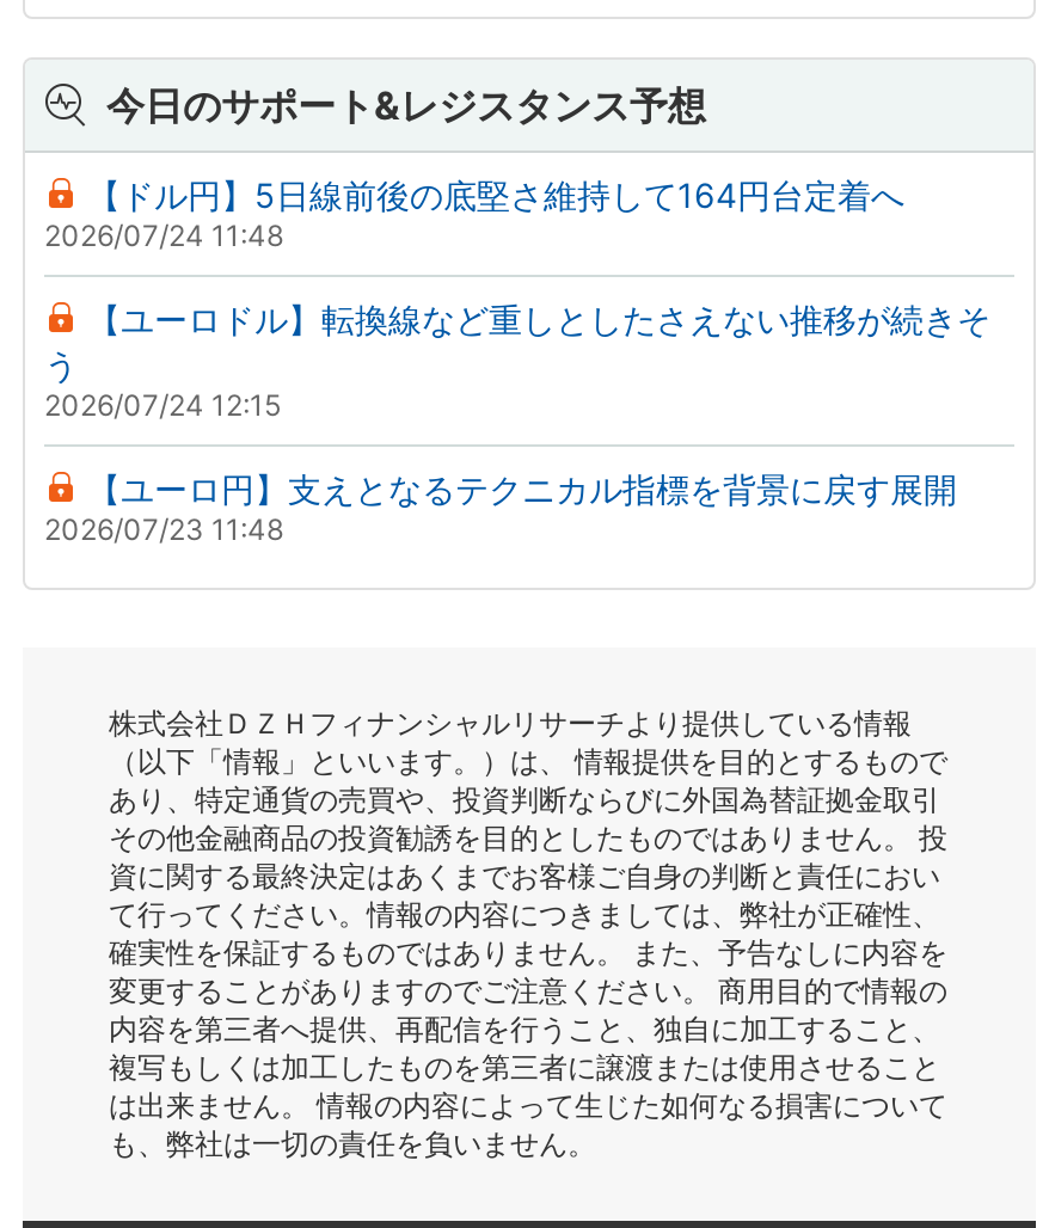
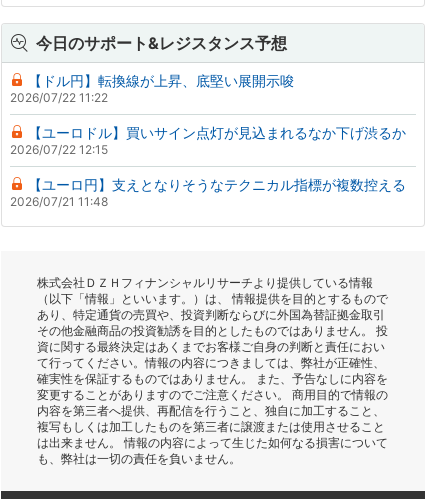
- 【ドル円】5日線前後の底堅さ維持して164円台定着へ
- 2026/07/24 11:48
+ 【ドル円】転換線が上昇、底堅い展開示唆
+ 2026/07/22 11:22

- 【ユーロドル】転換線など重しとしたさえない推移が続きそ
- う
- 2026/07/24 12:15
+ 【ユーロドル】買いサイン点灯が見込まれるなか下げ渋るか
+ 2026/07/22 12:15

- 【ユーロ円】支えとなるテクニカル指標を背景に戻す展開
- 2026/07/23 11:48
+ 【ユーロ円】支えとなりそうなテクニカル指標が複数控える
+ 2026/07/21 11:48
